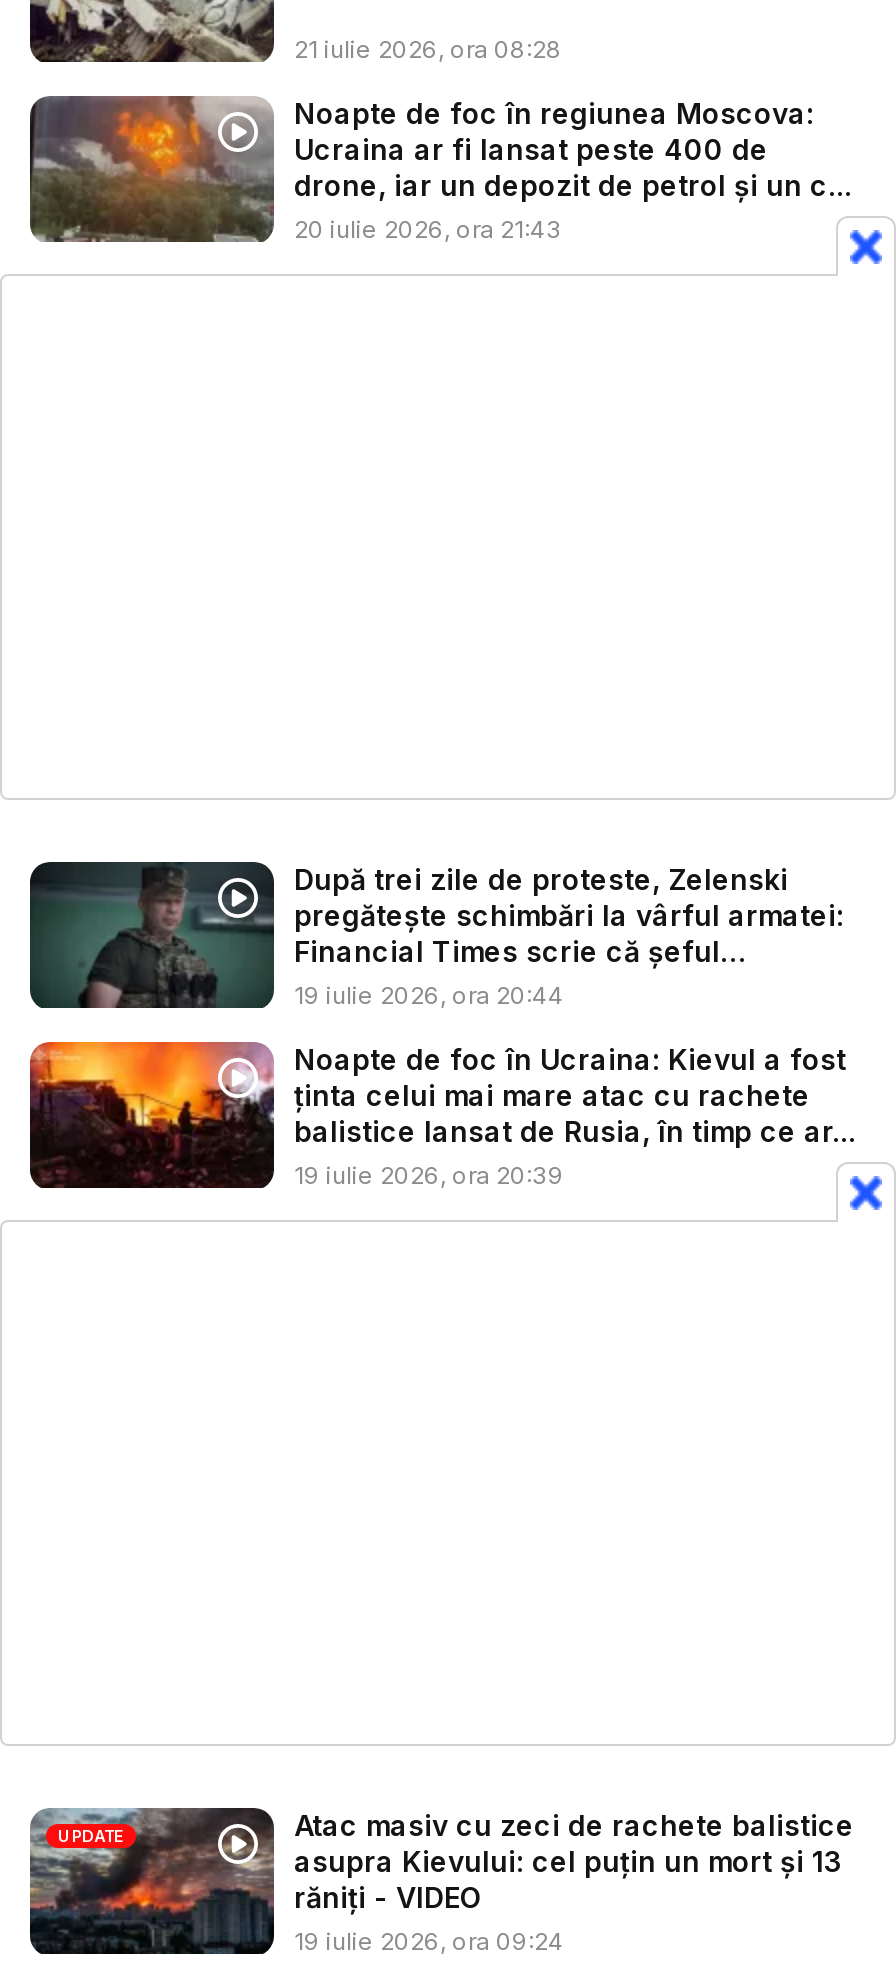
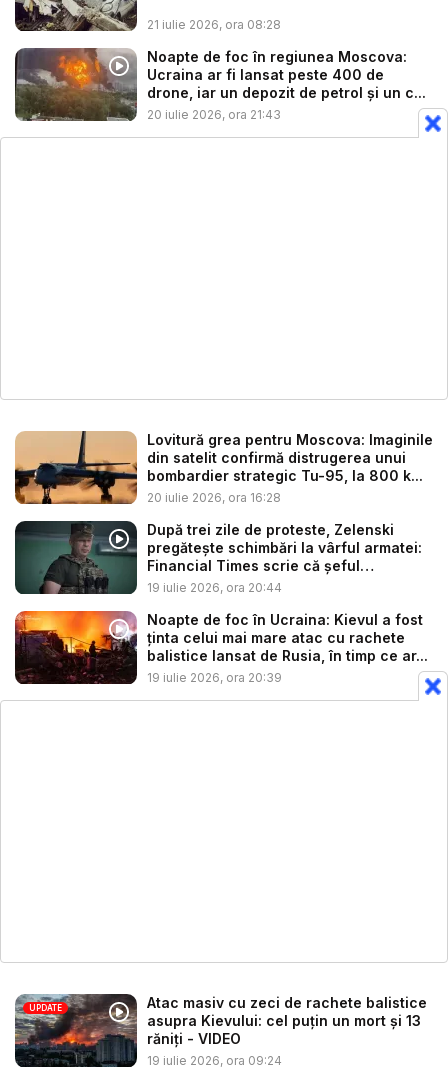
+ [image]
+ Lovitură grea pentru Moscova: Imaginile
+ din satelit confirmă distrugerea unui
+ bombardier strategic Tu-95, la 800 k...
+ 20 iulie 2026, ora 16:28
